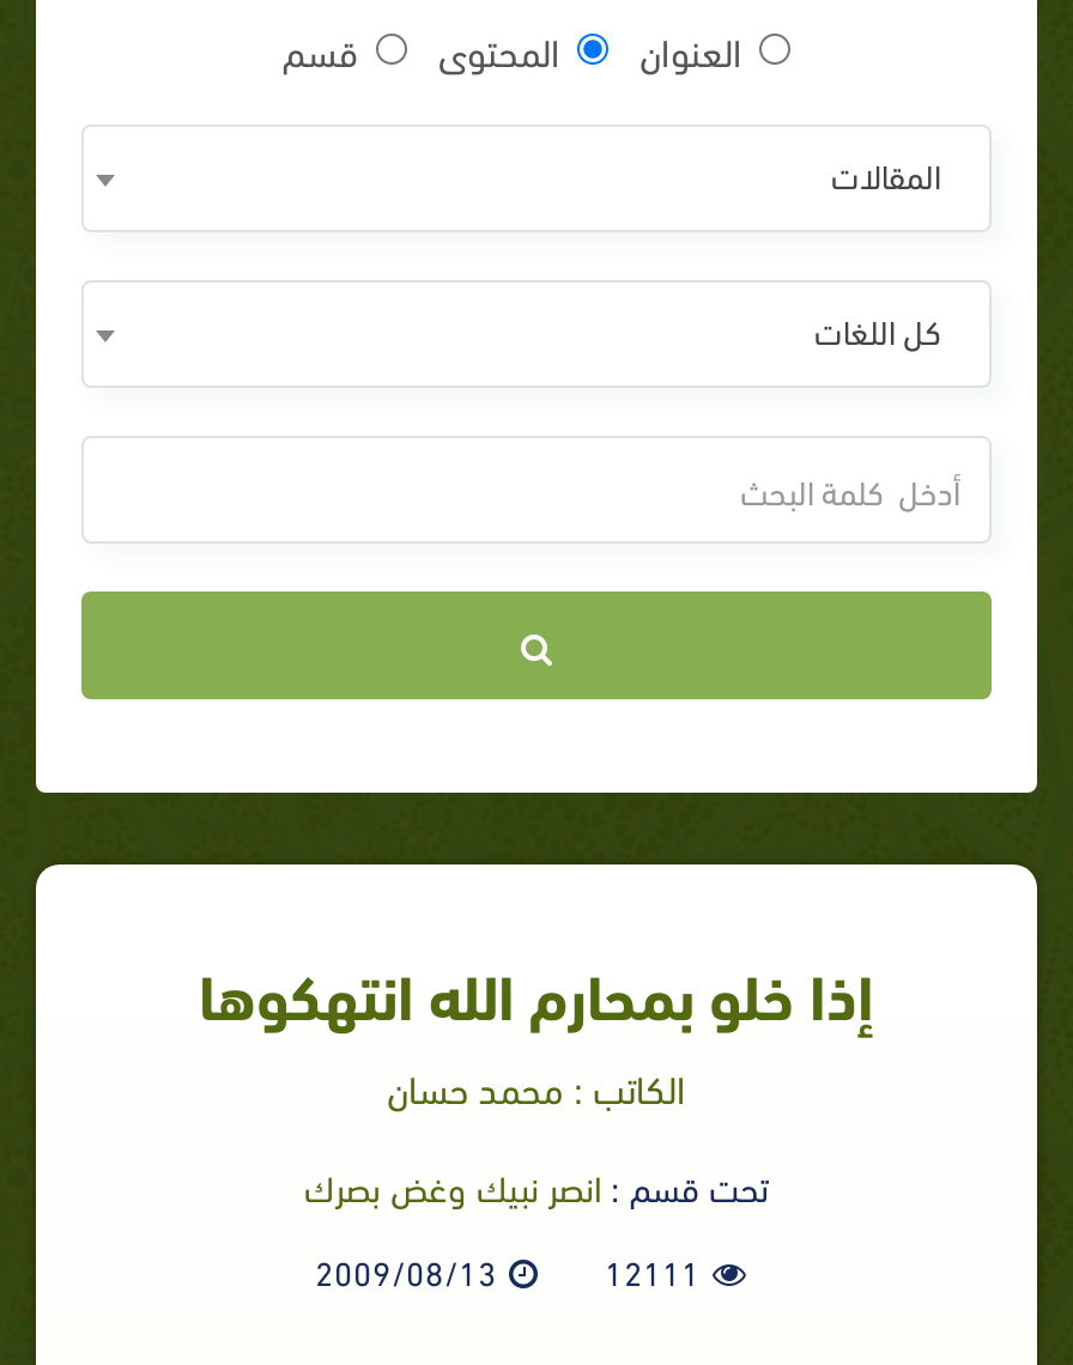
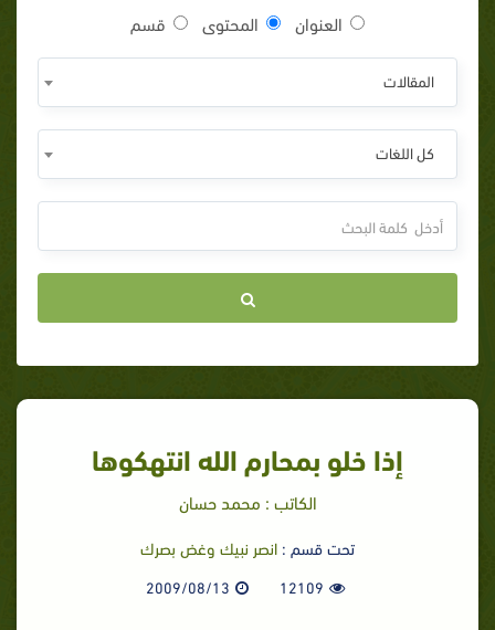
- 12111
+ 12109
